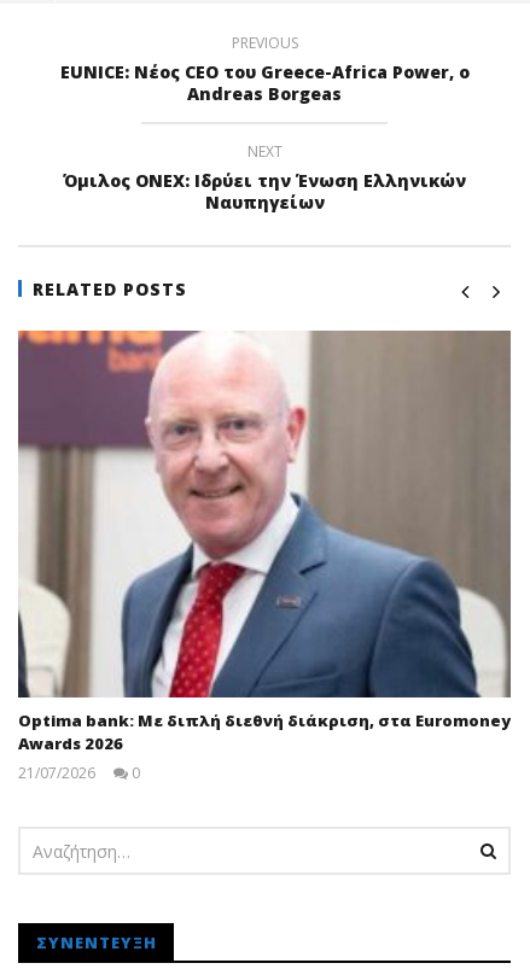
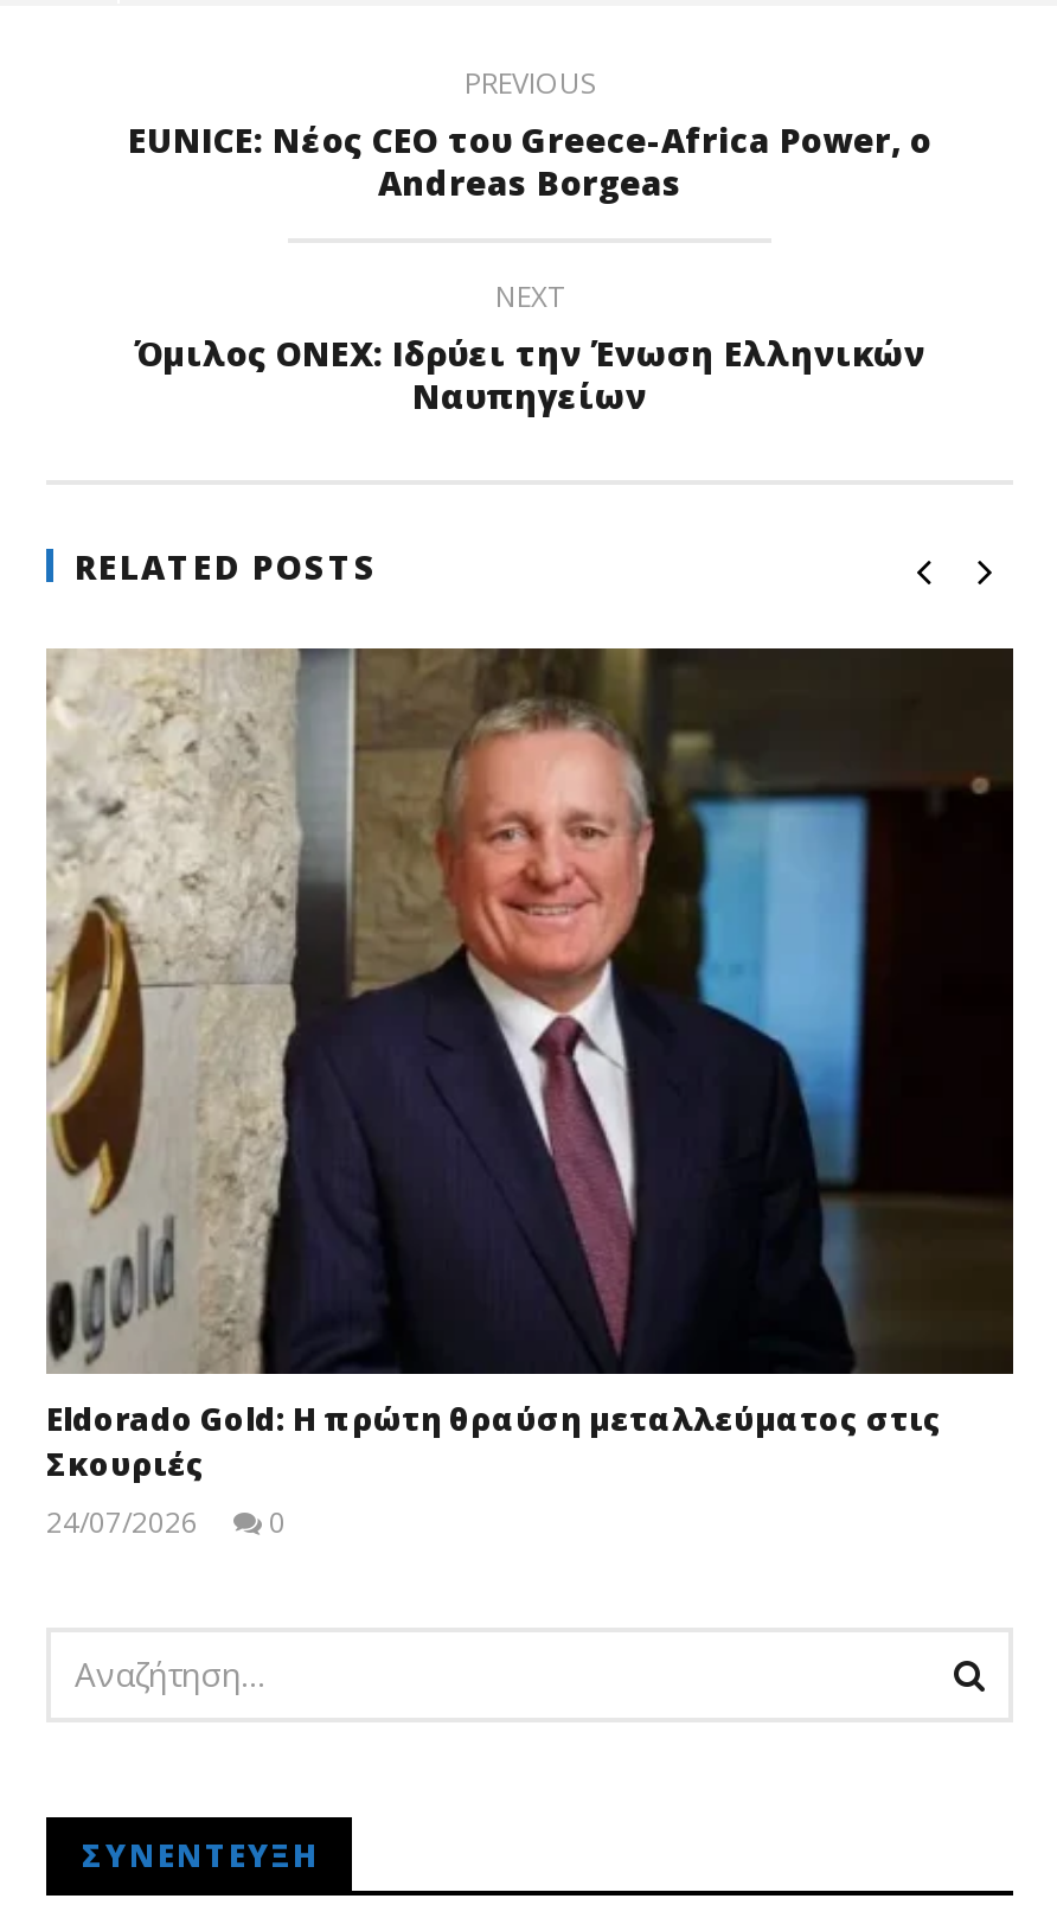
- [image]
- Optima bank: Με διπλή διεθνή διάκριση, στα Euromoney
- Awards 2026
- 21/07/2026
+ [image]
+ Eldorado Gold: Η πρώτη θραύση μεταλλεύματος στις
+ Σκουριές
+ 24/07/2026
